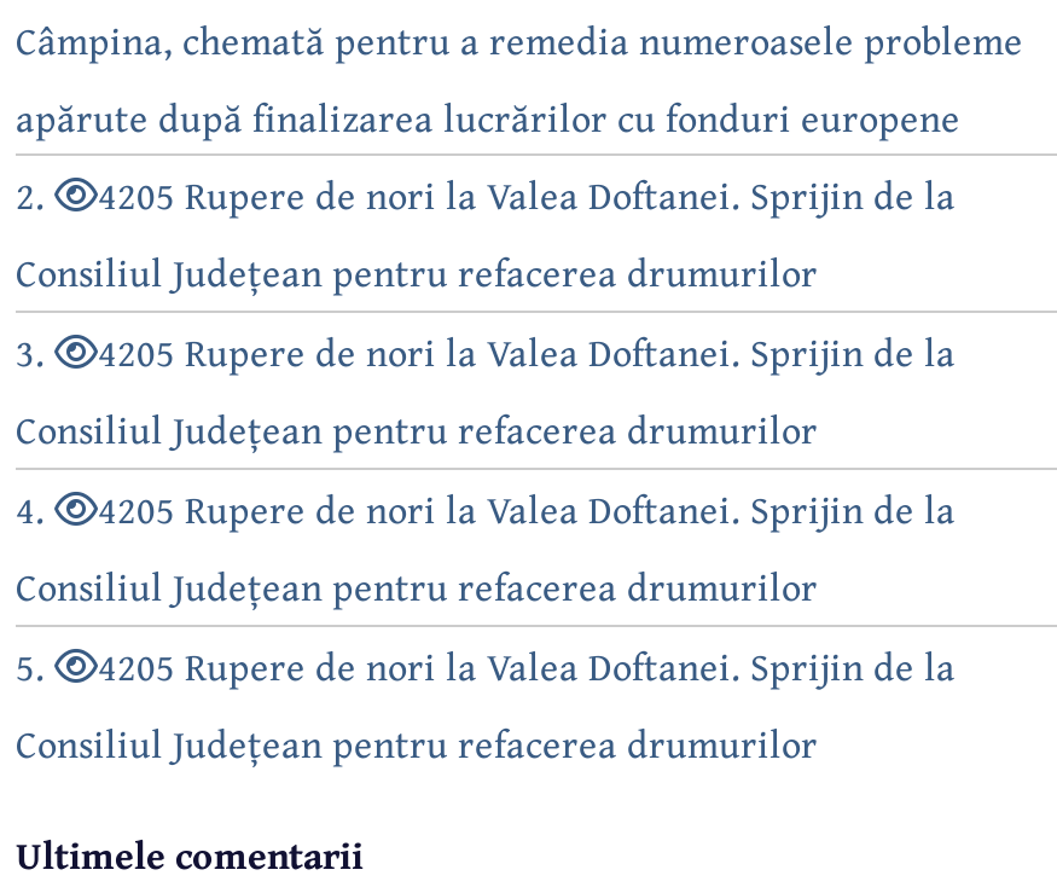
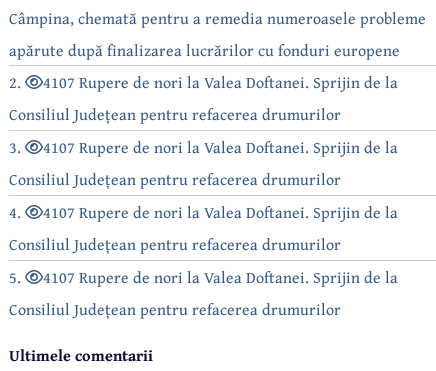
- 4205 Rupere de nori la Valea Doftanei. Sprijin de la
+ 4107 Rupere de nori la Valea Doftanei. Sprijin de la

- 4205 Rupere de nori la Valea Doftanei. Sprijin de la
+ 4107 Rupere de nori la Valea Doftanei. Sprijin de la

- 4205 Rupere de nori la Valea Doftanei. Sprijin de la
+ 4107 Rupere de nori la Valea Doftanei. Sprijin de la

- 4205 Rupere de nori la Valea Doftanei. Sprijin de la
+ 4107 Rupere de nori la Valea Doftanei. Sprijin de la
